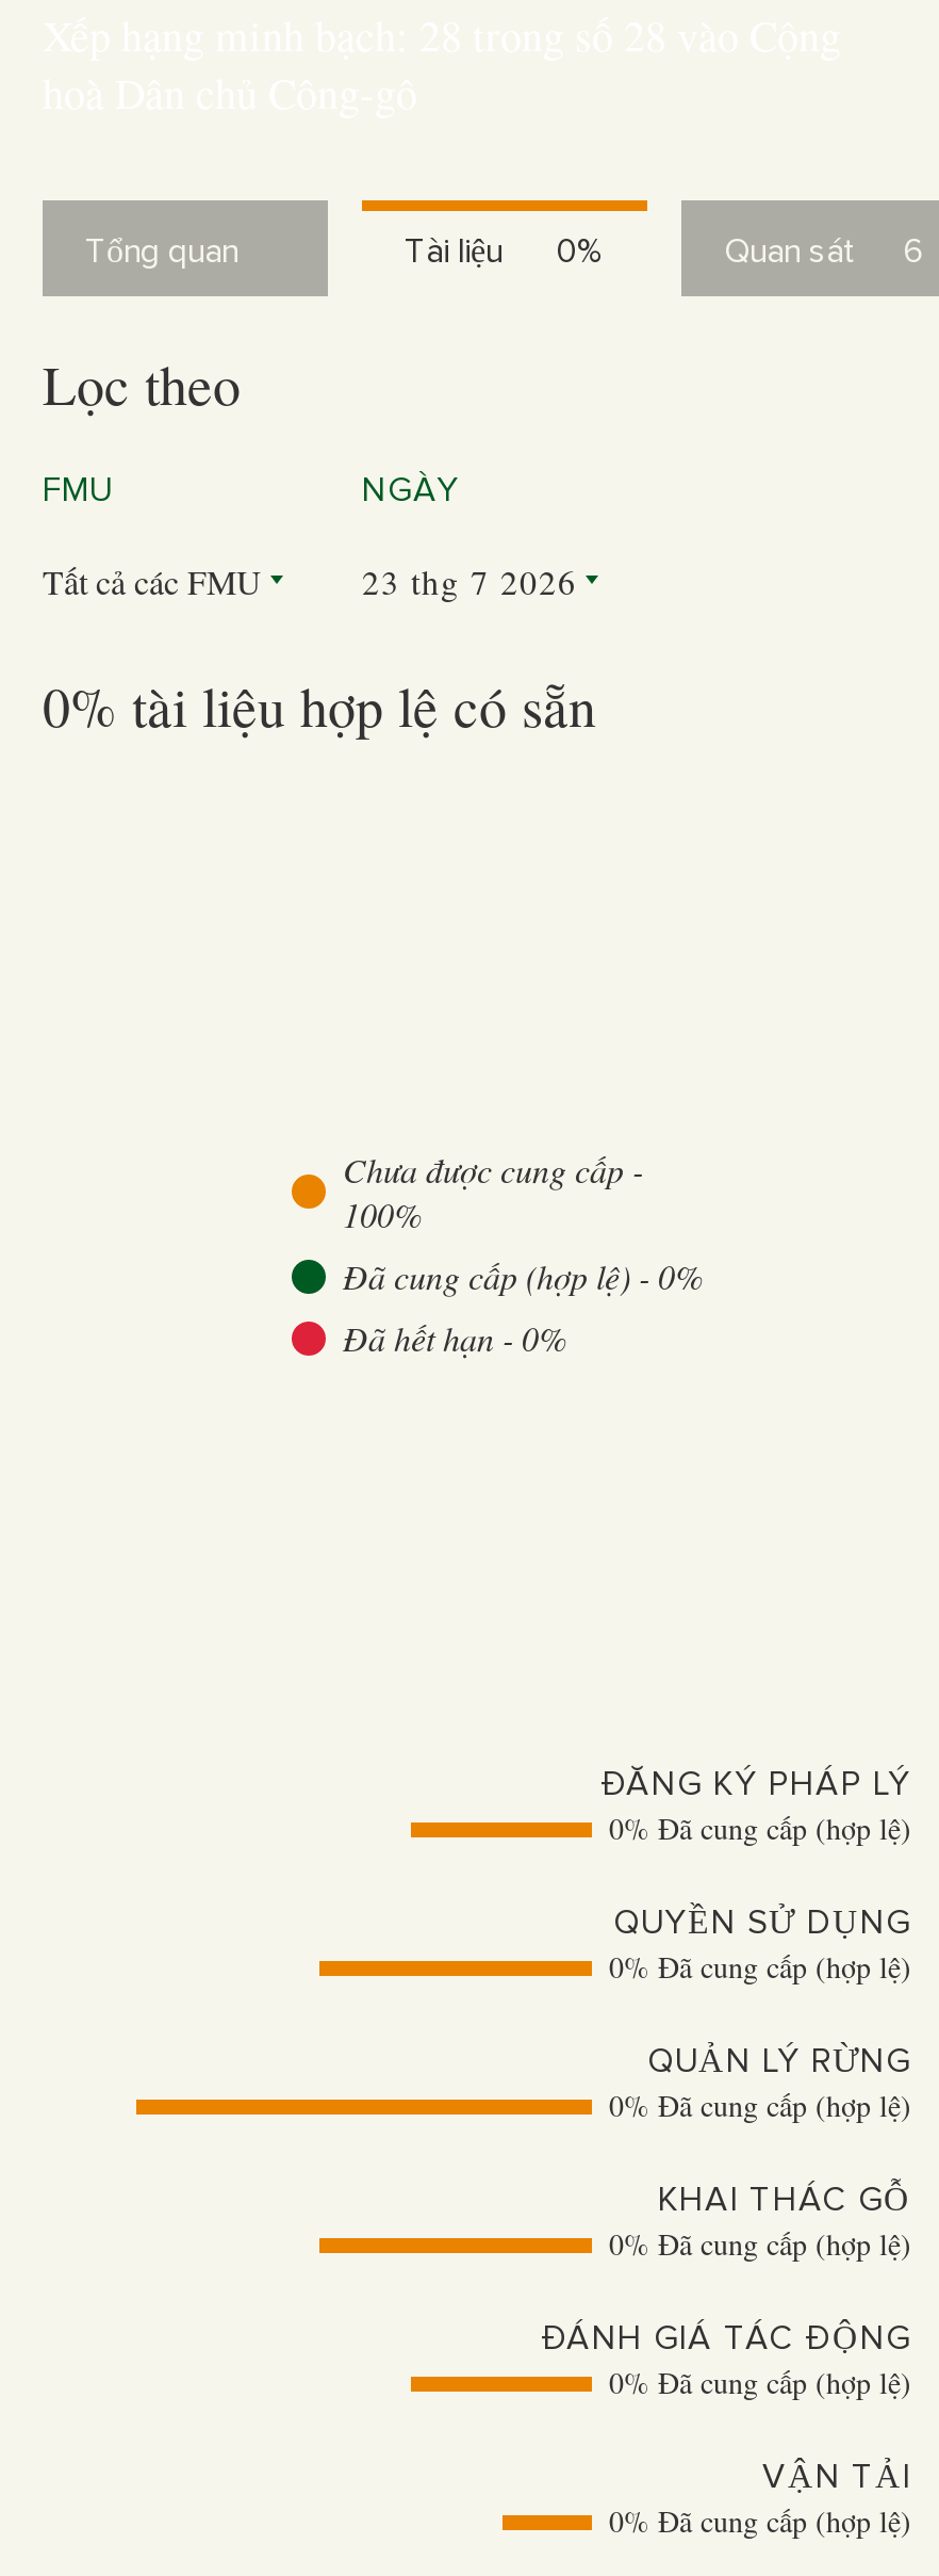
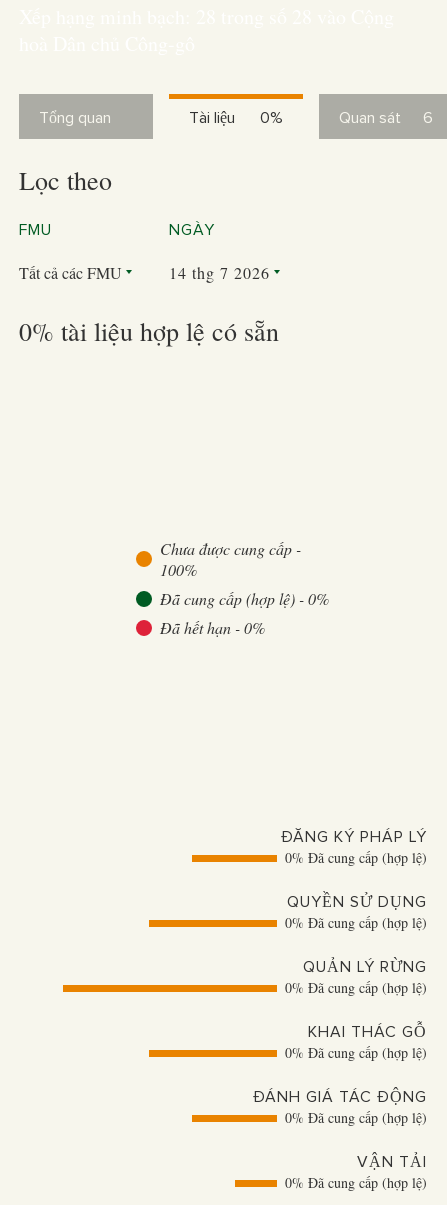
- 23 thg 7 2026
+ 14 thg 7 2026
